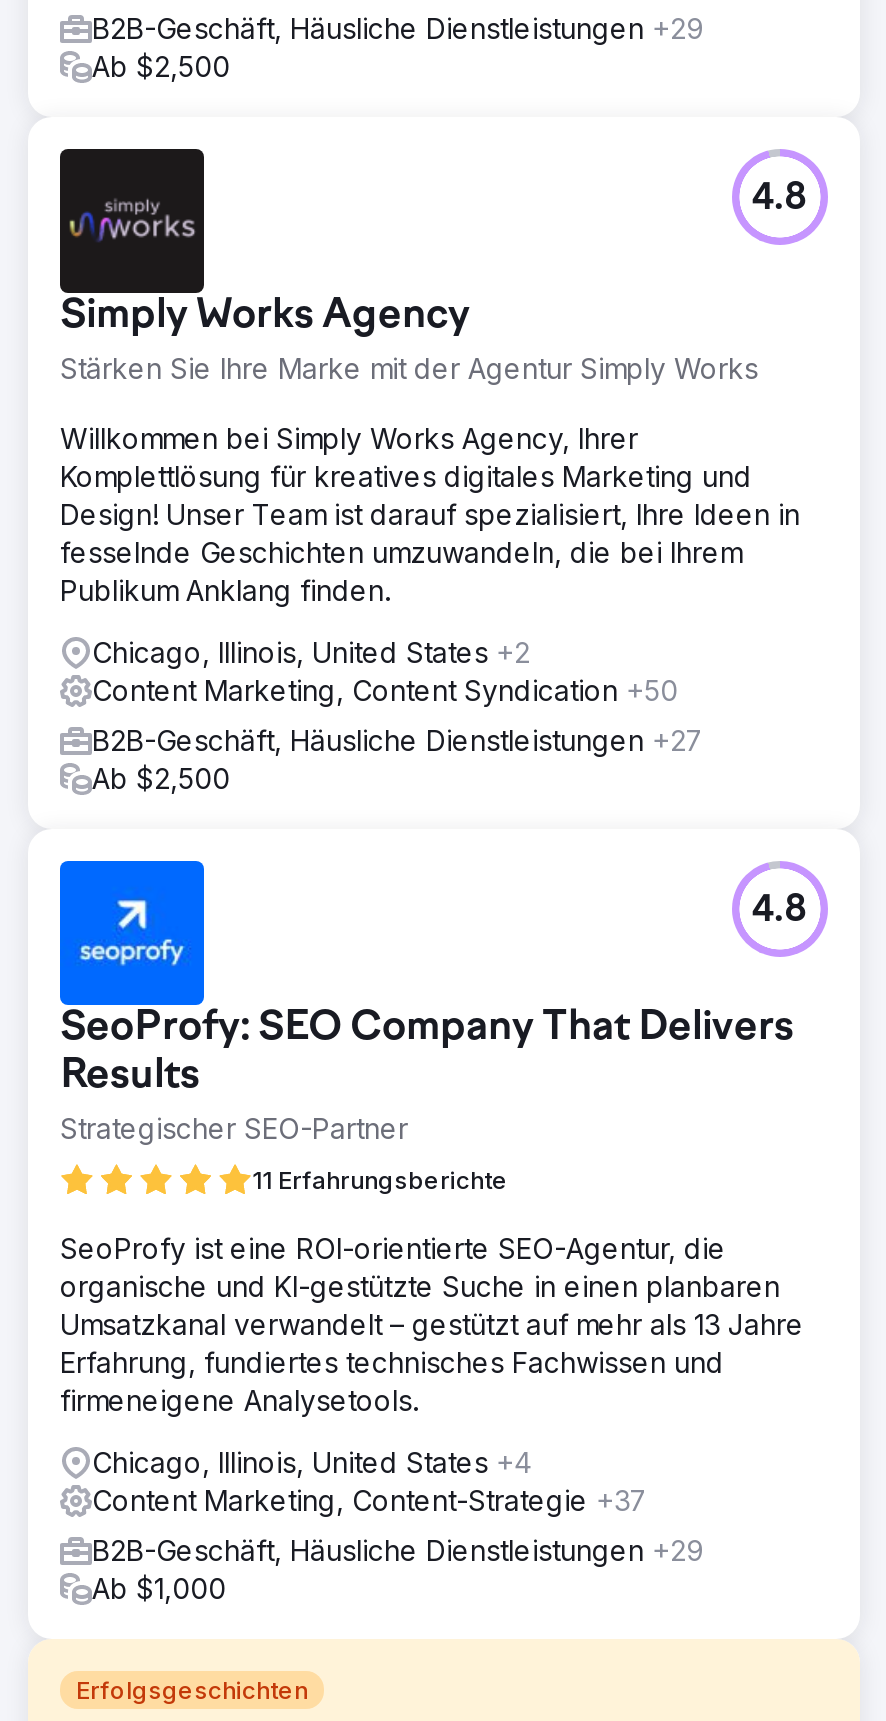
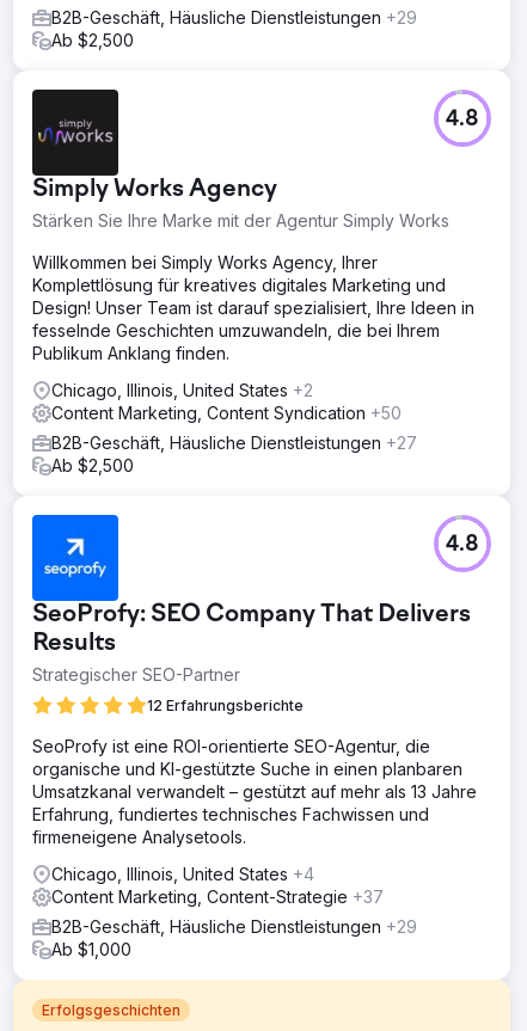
- 11 Erfahrungsberichte
+ 12 Erfahrungsberichte
